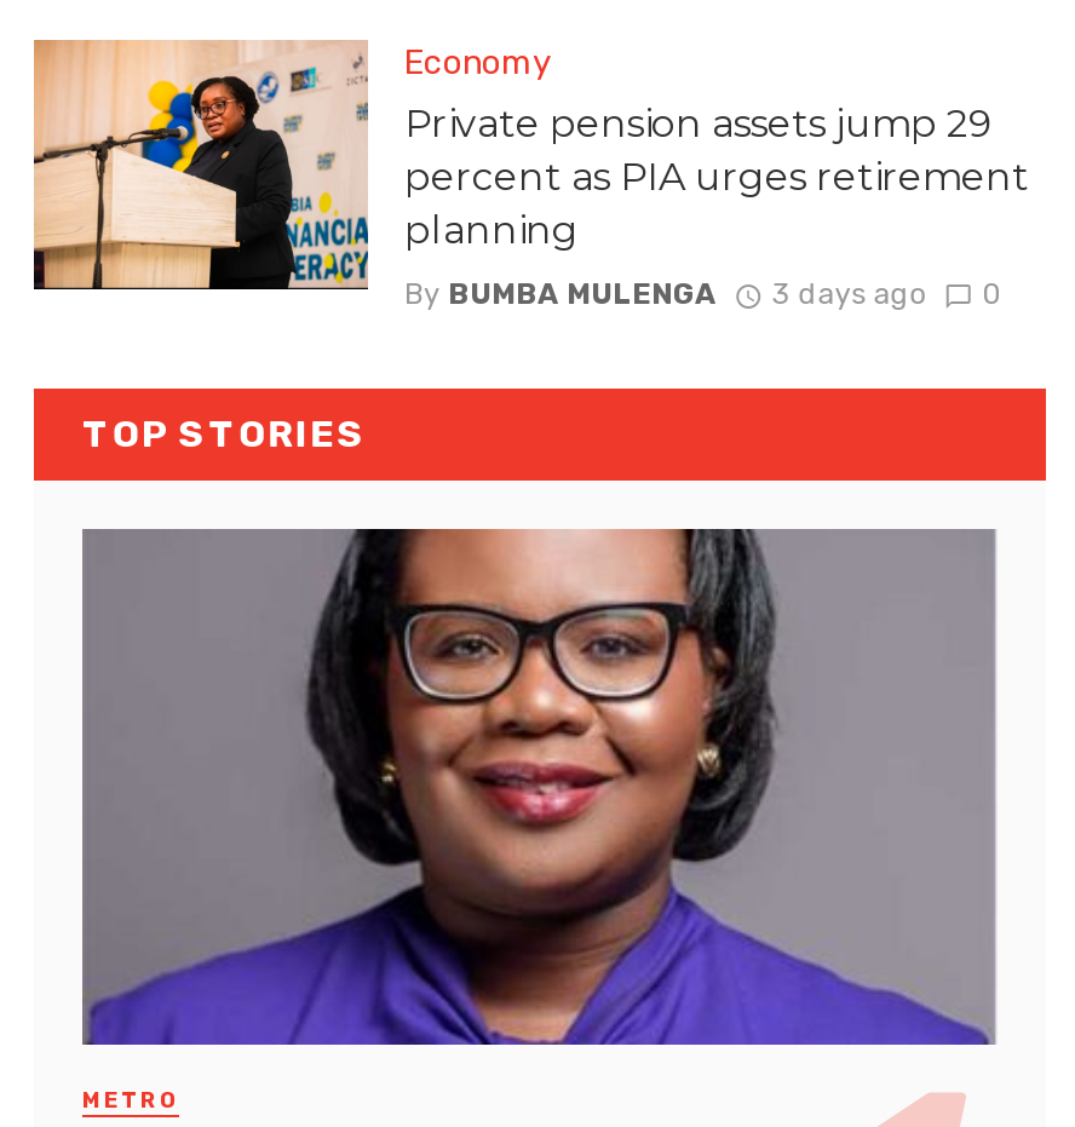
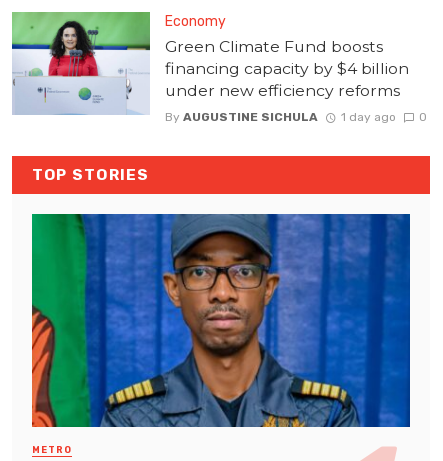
- [image]
- Private pension assets jump 29
- percent as PIA urges retirement
- planning
+ [image]
+ Green Climate Fund boosts
+ financing capacity by $4 billion
+ under new efficiency reforms

- By BUMBA MULENGA
- 3 days ago
+ By AUGUSTINE SICHULA
+ 1 day ago

- [image]
+ [image]
